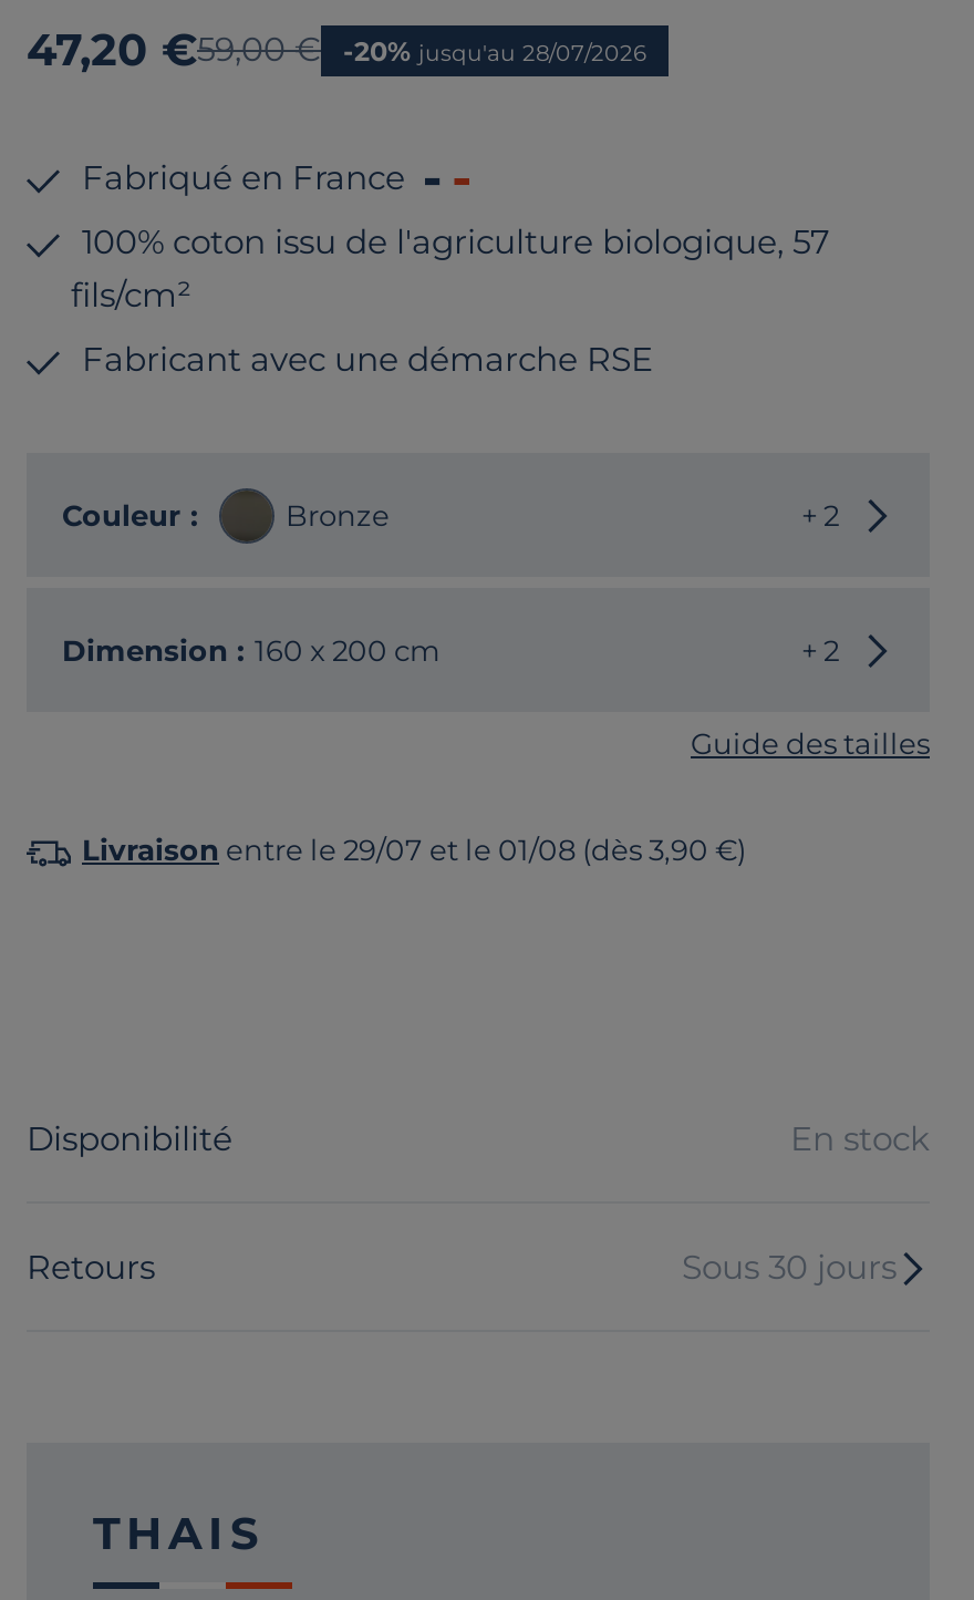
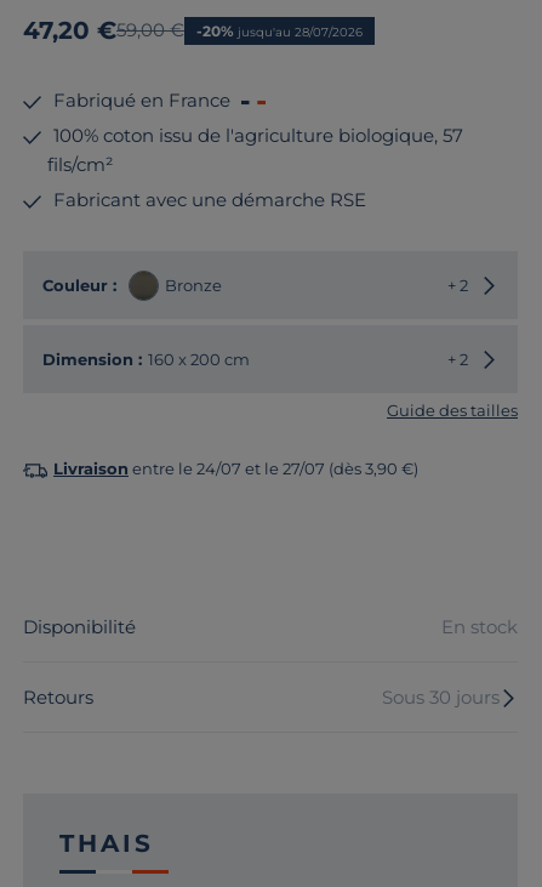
- Livraison entre le 29/07 et le 01/08 (dès 3,90 €)
+ Livraison entre le 24/07 et le 27/07 (dès 3,90 €)
